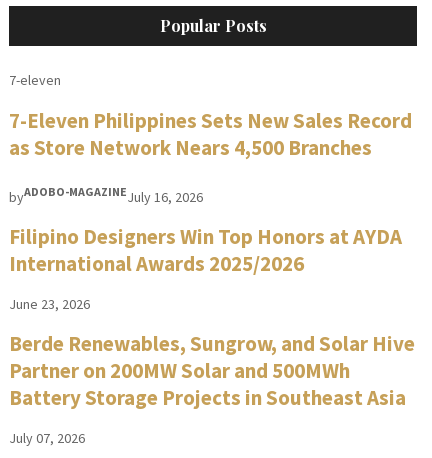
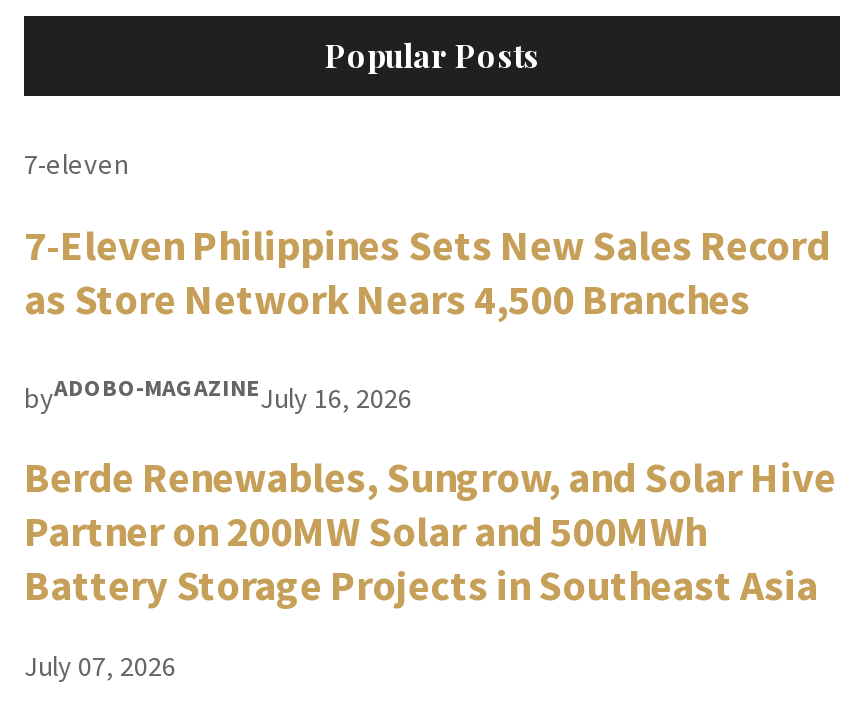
- Filipino Designers Win Top Honors at AYDA
- International Awards 2025/2026
- June 23, 2026
